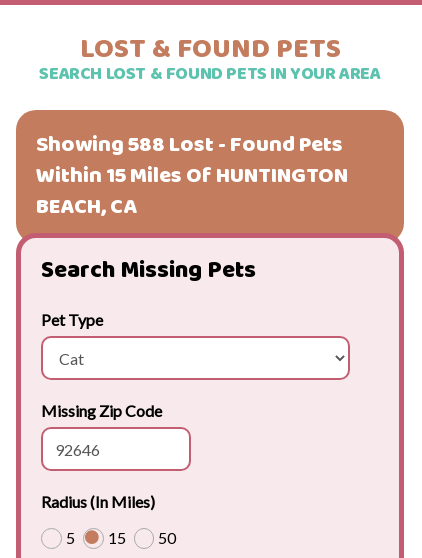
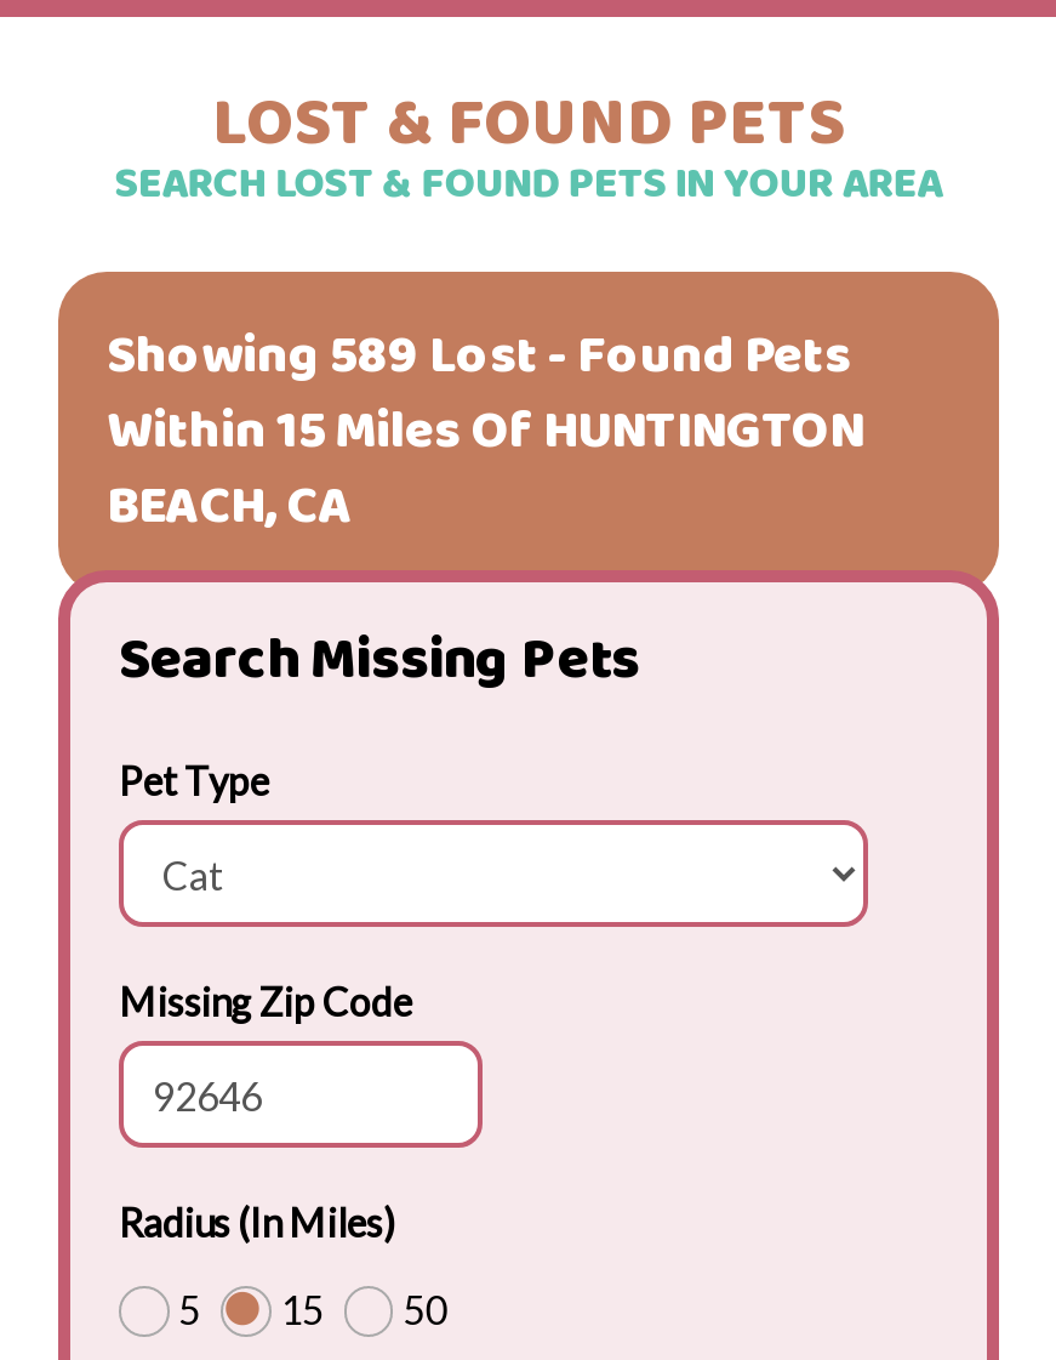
- Showing 588 Lost - Found Pets
+ Showing 589 Lost - Found Pets
